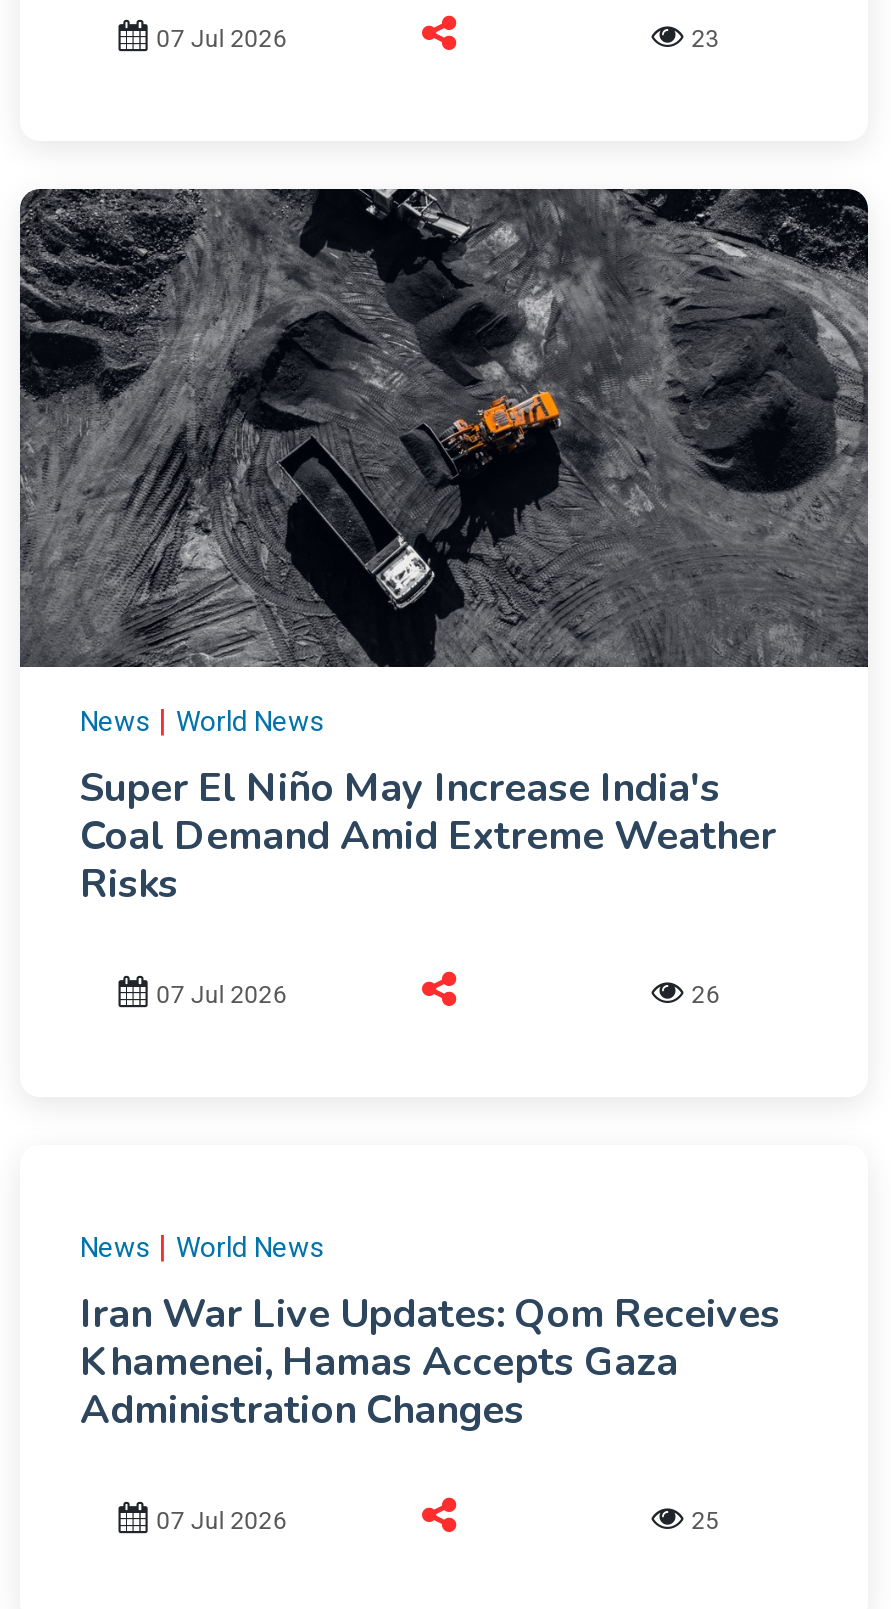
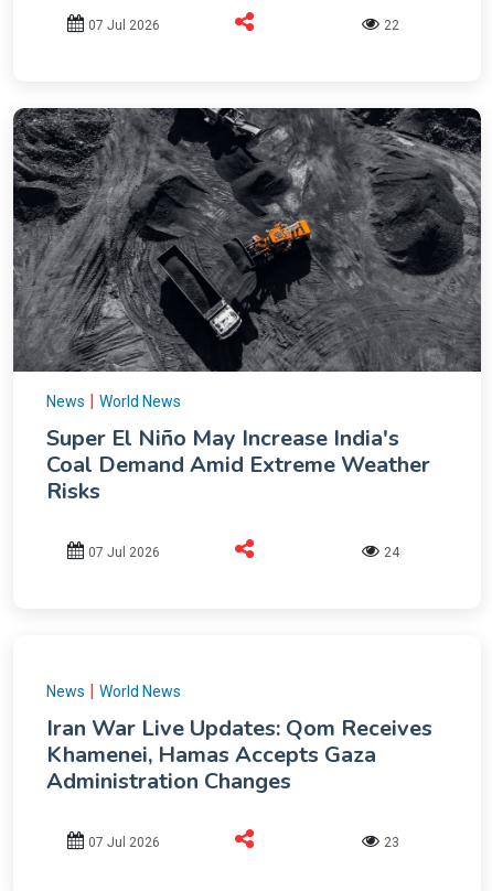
- 23
+ 22

- 26
+ 24

- 25
+ 23
